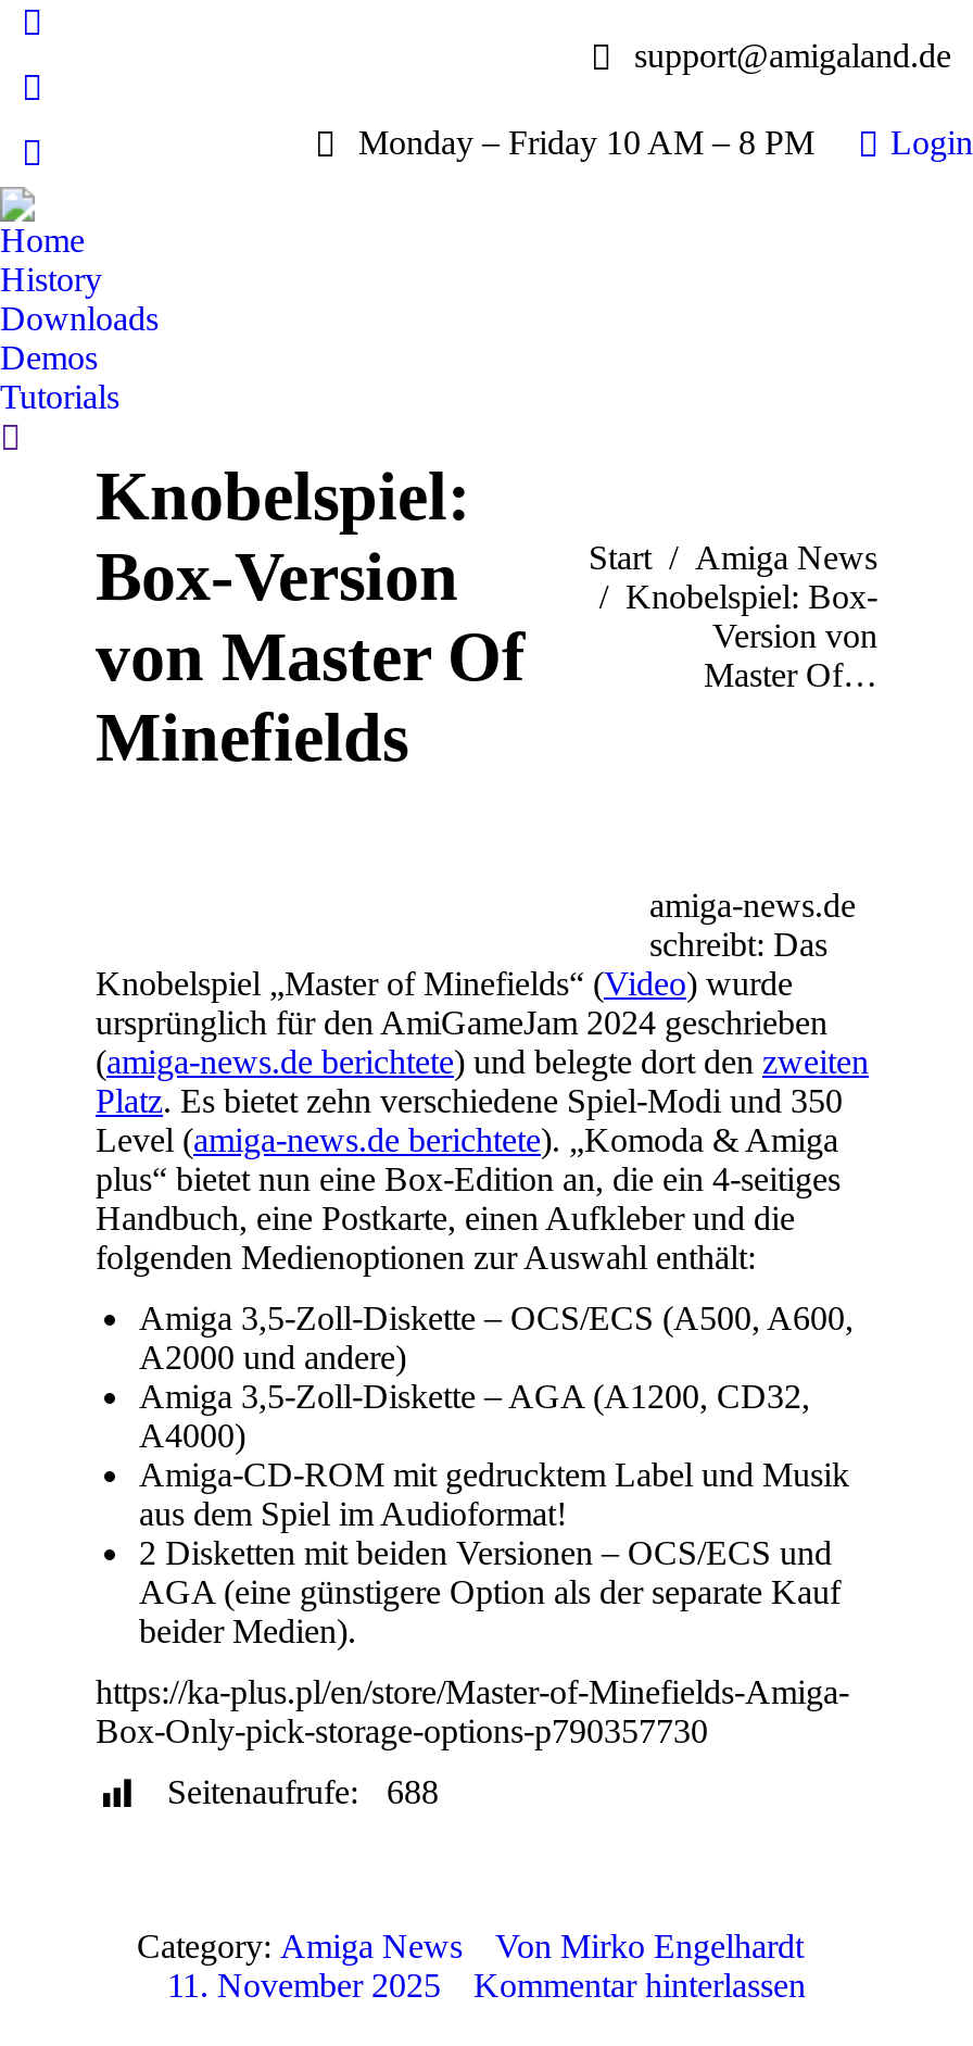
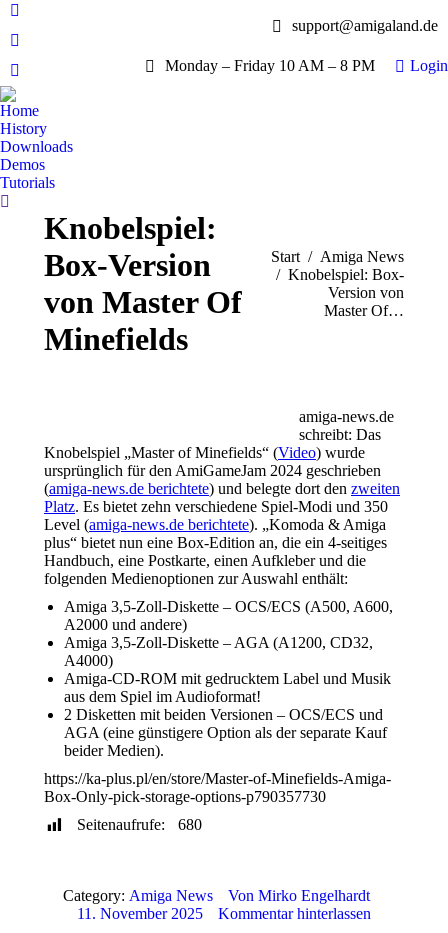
- Seitenaufrufe: 688
+ Seitenaufrufe: 680
